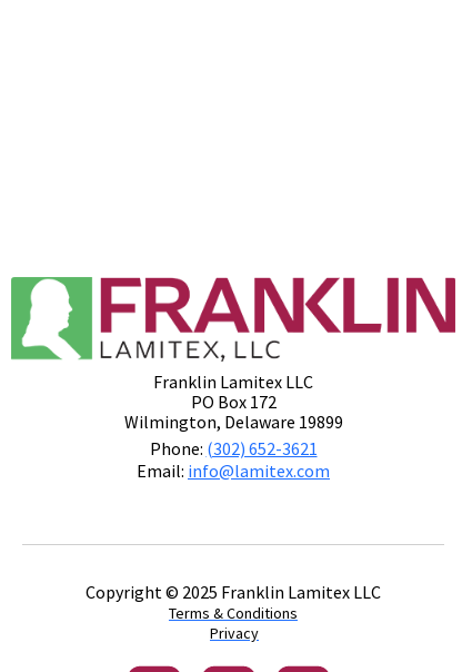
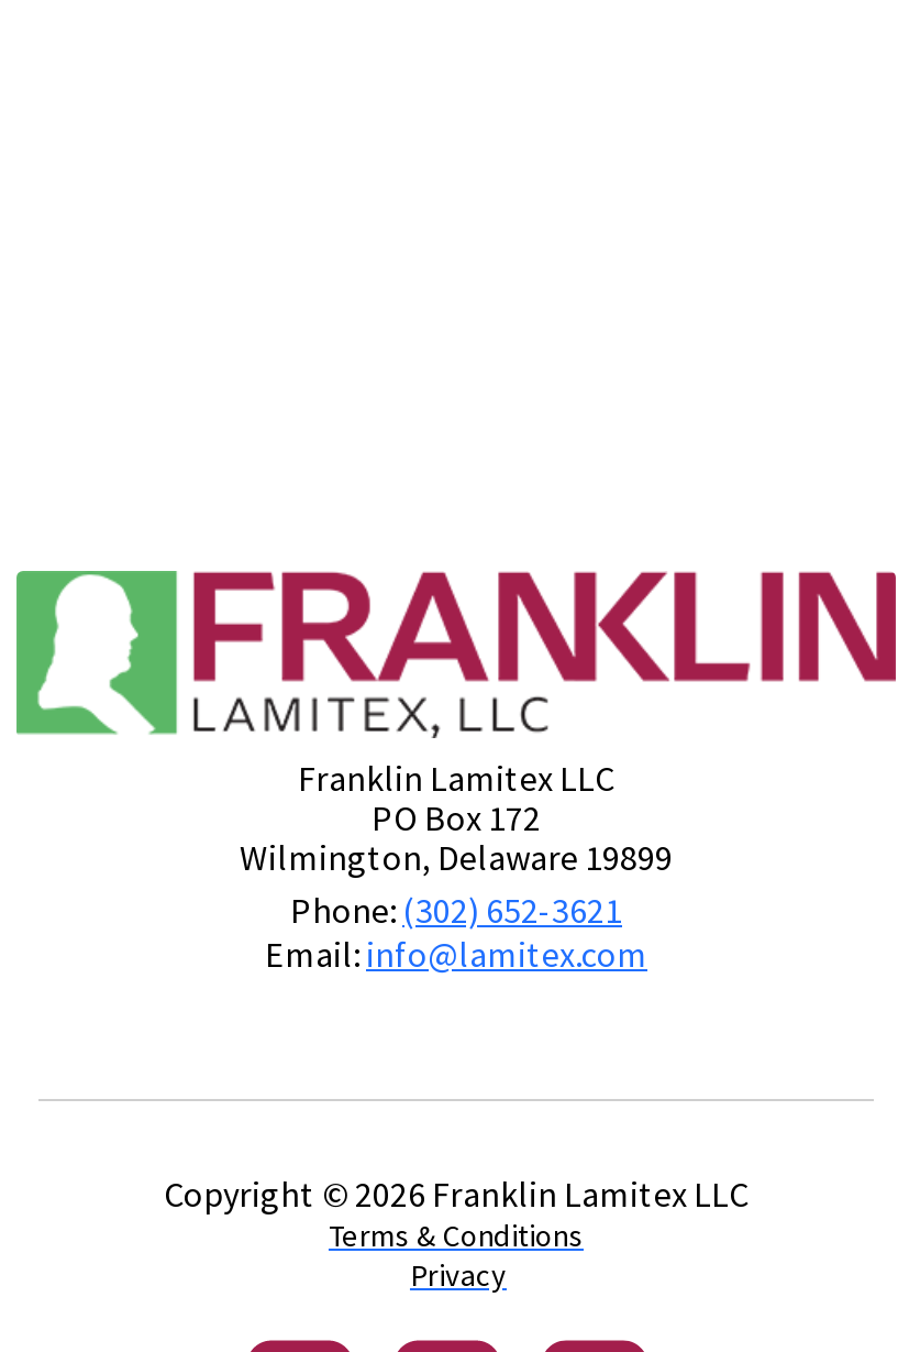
- Copyright © 2025 Franklin Lamitex LLC
+ Copyright © 2026 Franklin Lamitex LLC
